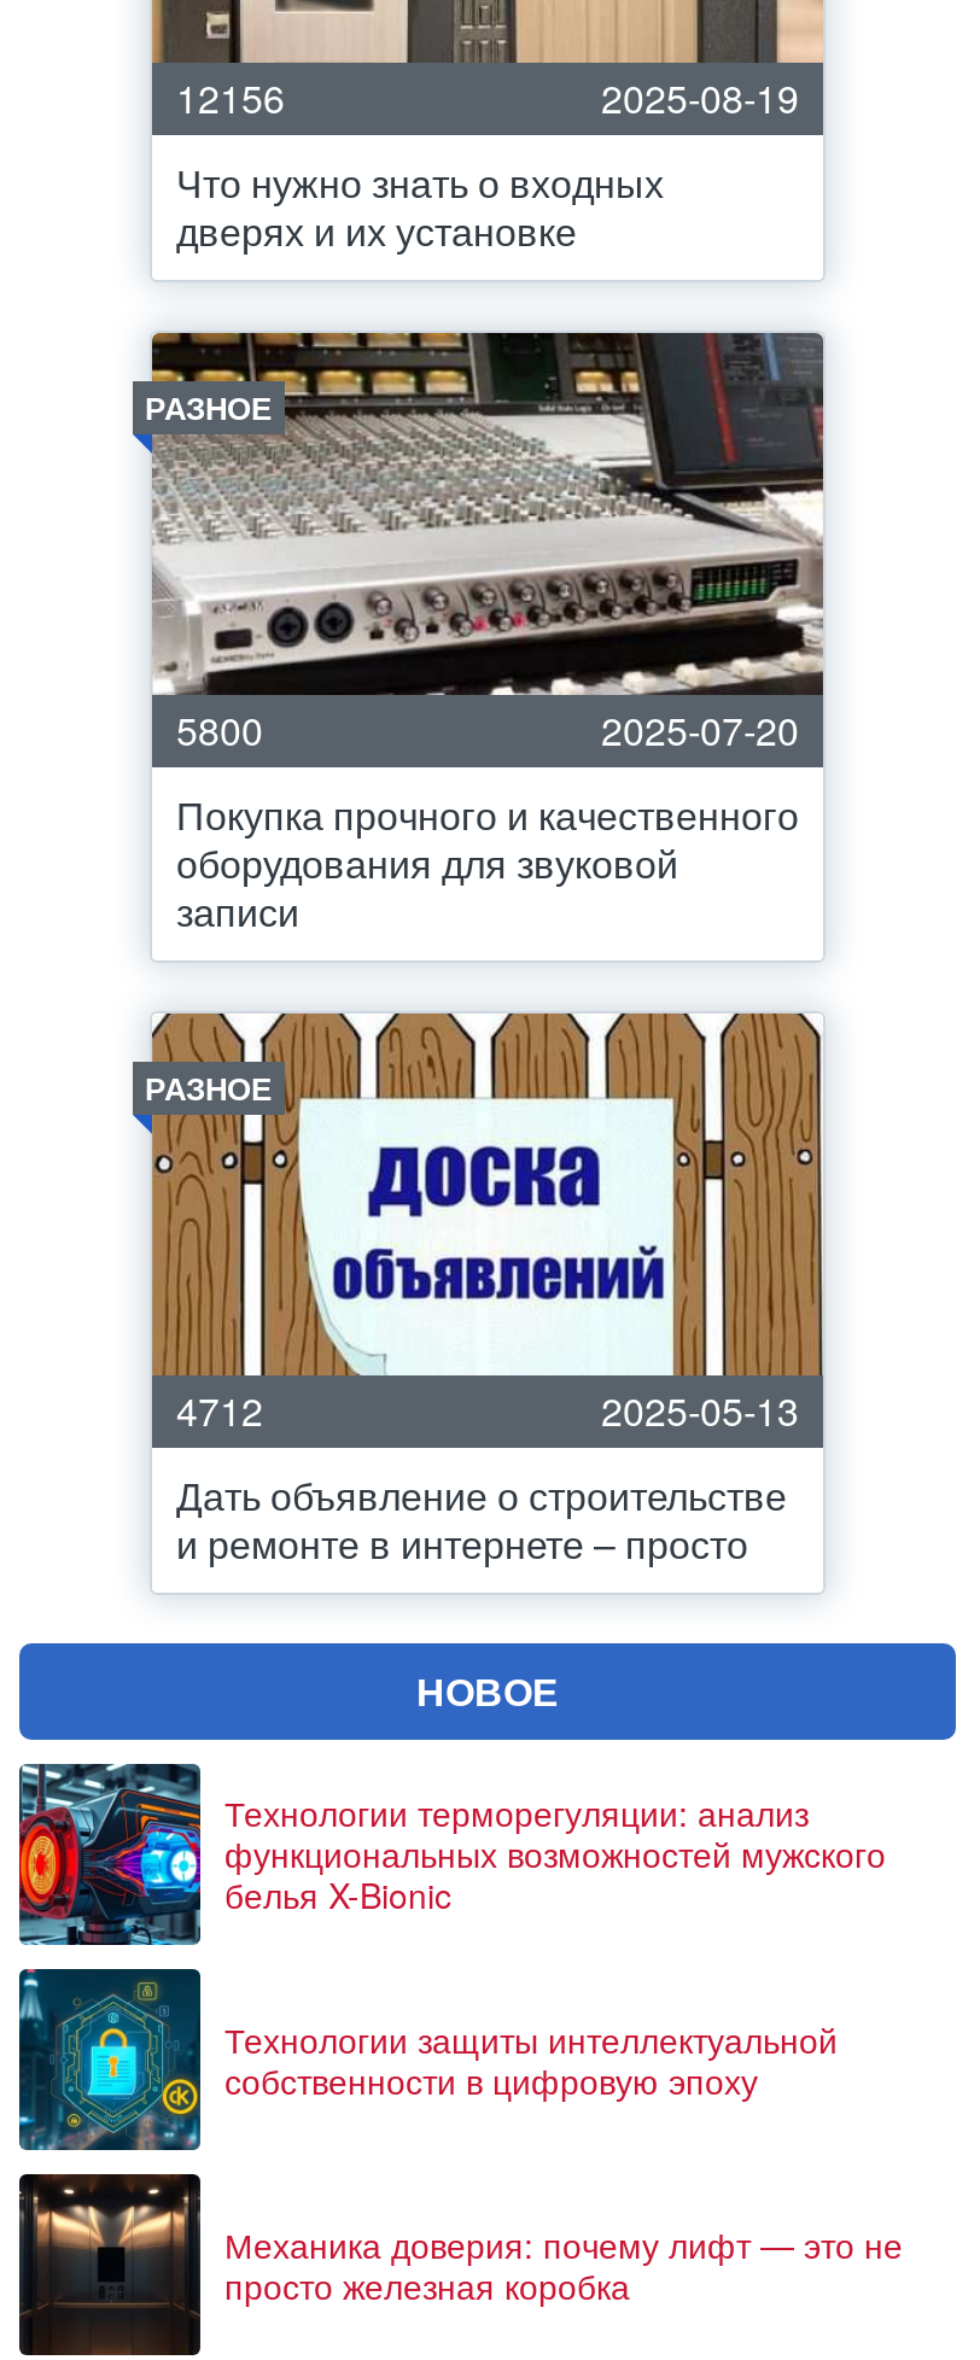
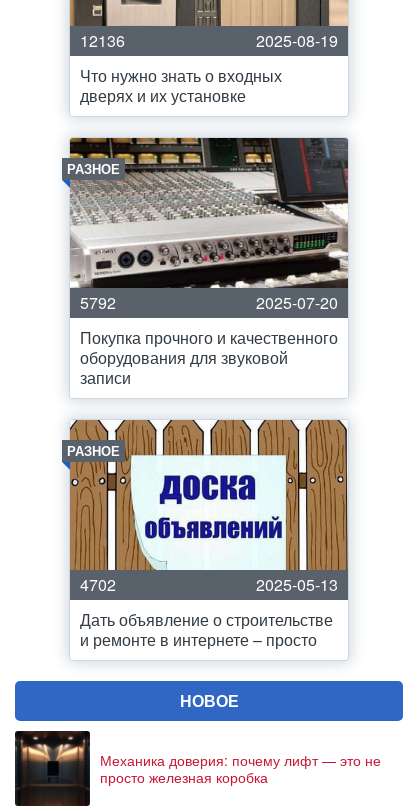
- 12156
+ 12136

- 5800
+ 5792

- 4712
+ 4702

- [image]
- Технологии терморегуляции: анализ
- функциональных возможностей мужского
- белья X-Bionic
- Технологии защиты интеллектуальной
- собственности в цифровую эпоху

- [image]
